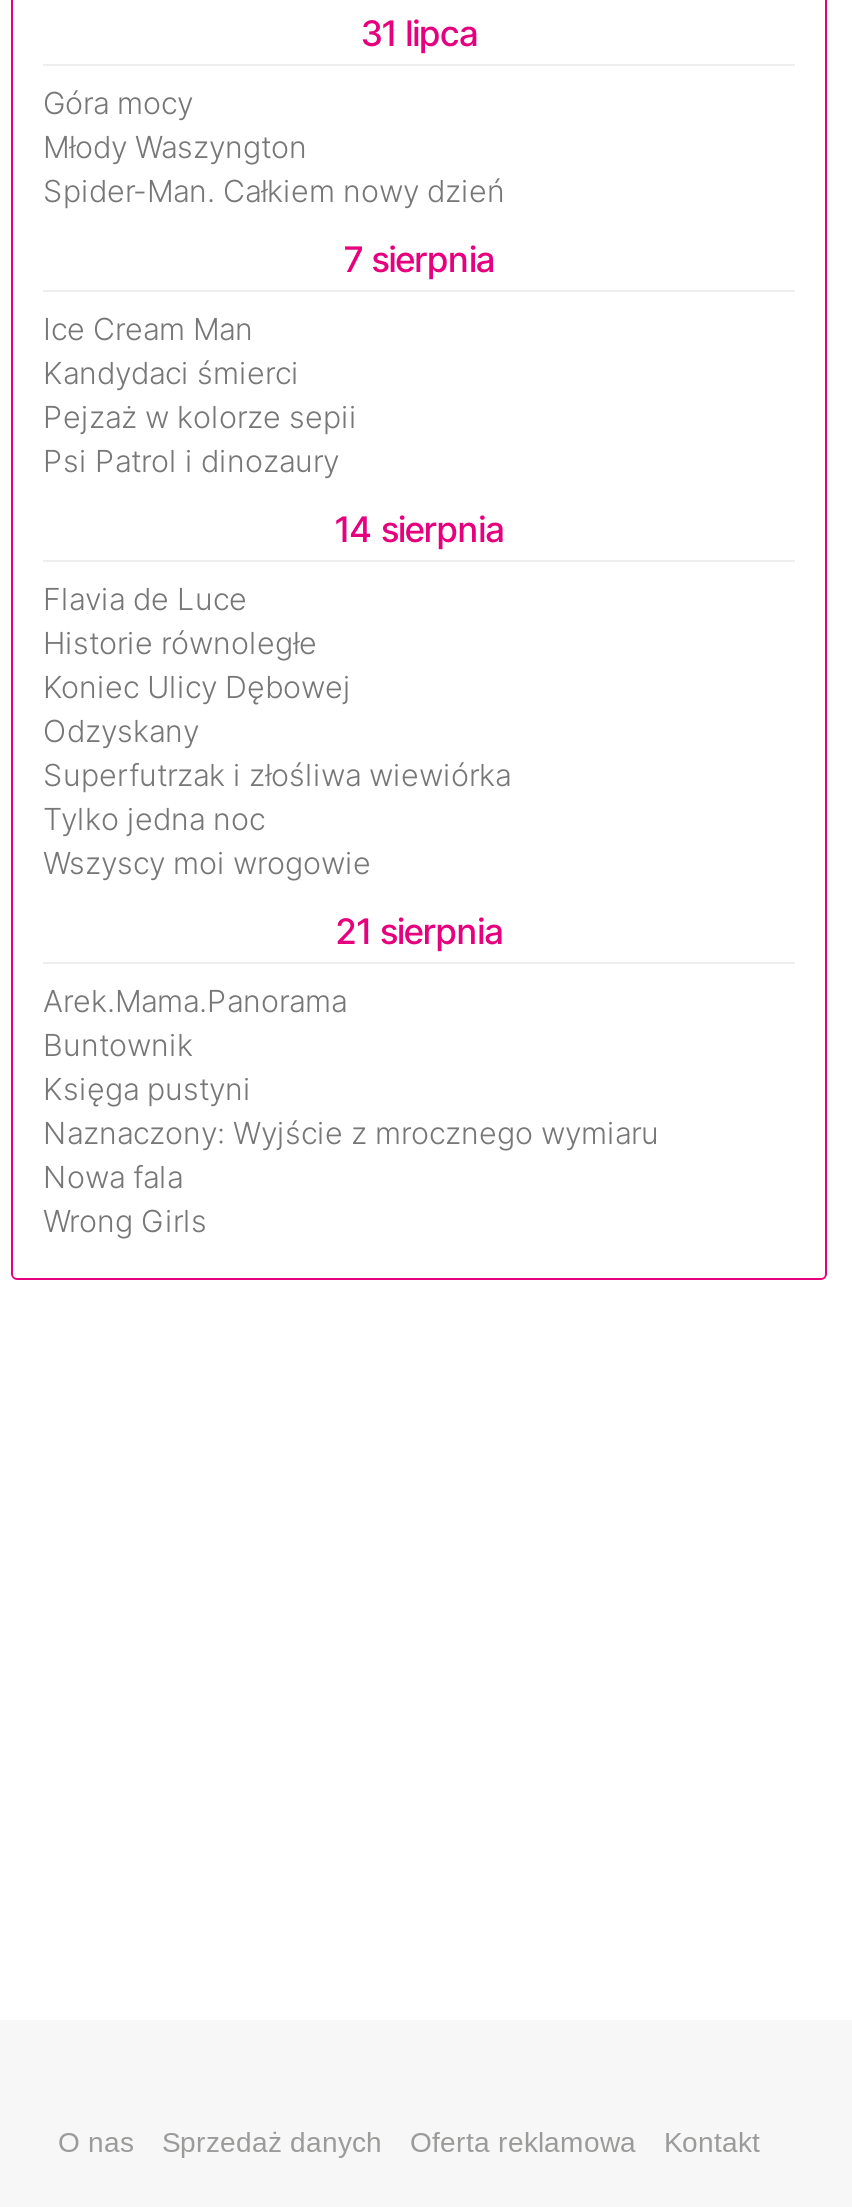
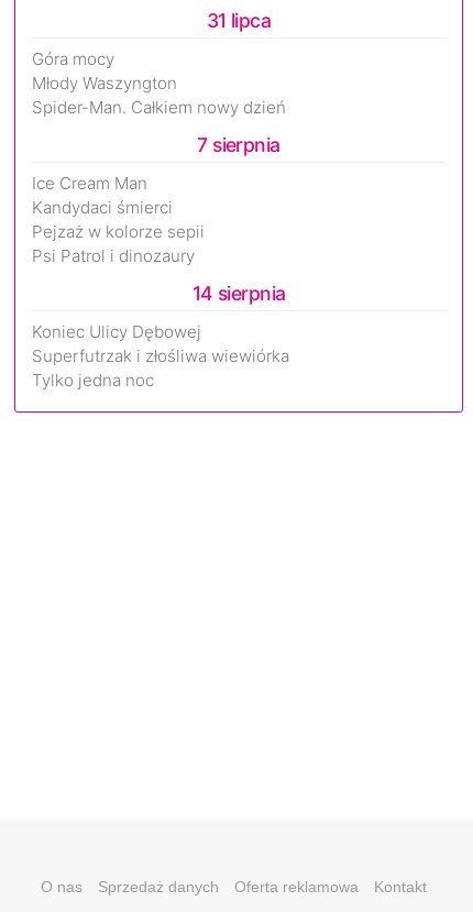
- Flavia de Luce
- Historie równoległe

- Odzyskany

- Wszyscy moi wrogowie
- 21 sierpnia
- Arek.Mama.Panorama
- Buntownik
- Księga pustyni
- Naznaczony: Wyjście z mrocznego wymiaru
- Nowa fala
- Wrong Girls
